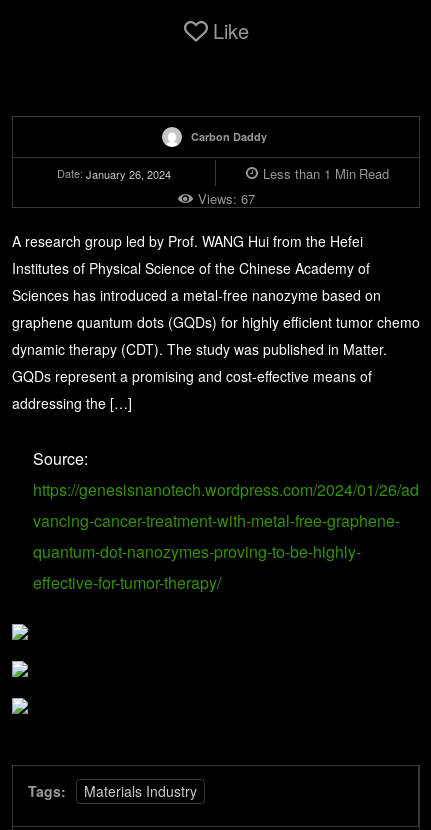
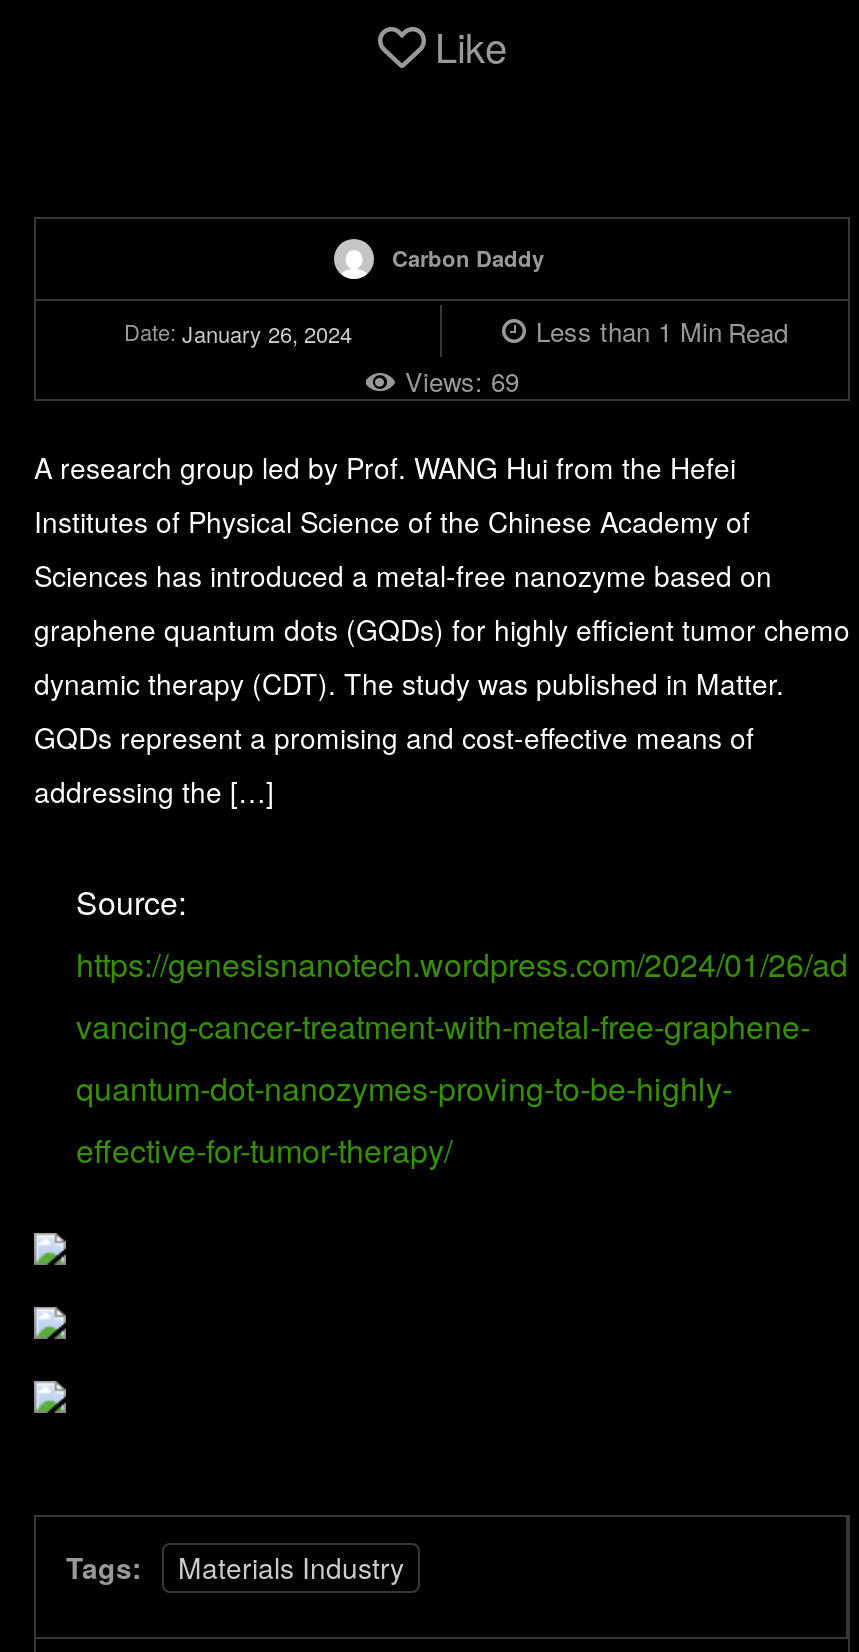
- Views: 67
+ Views: 69
